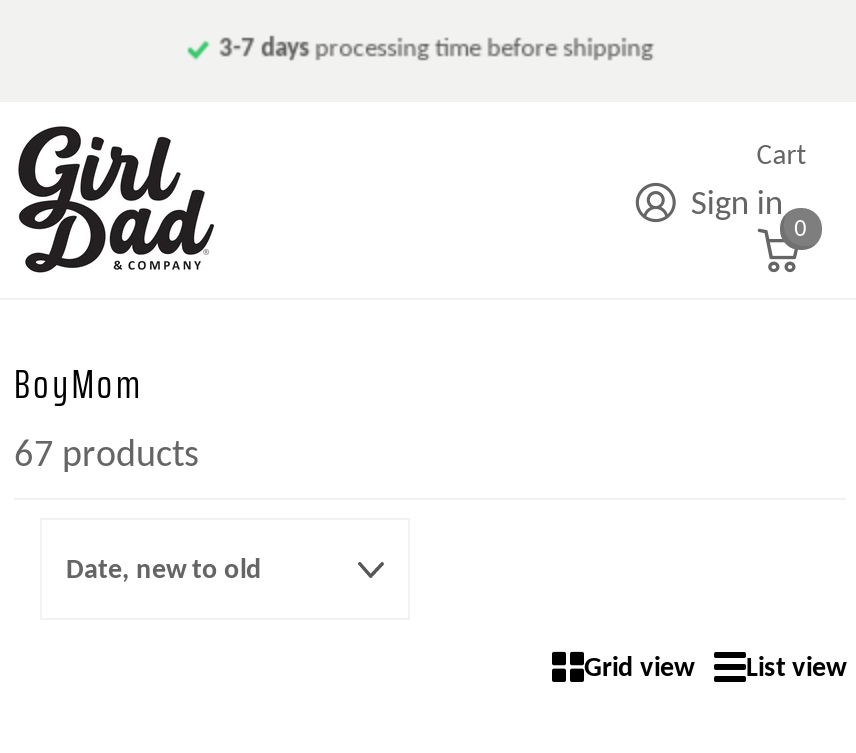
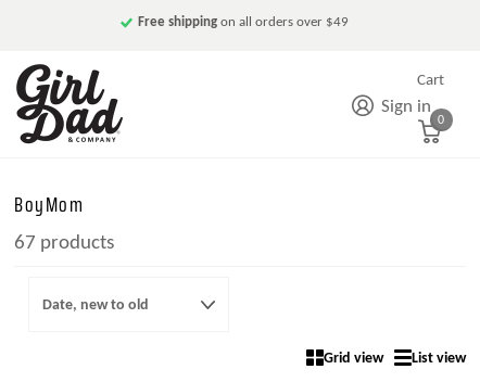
- 3-7 days processing time before shipping
+ Free shipping on all orders over $49
